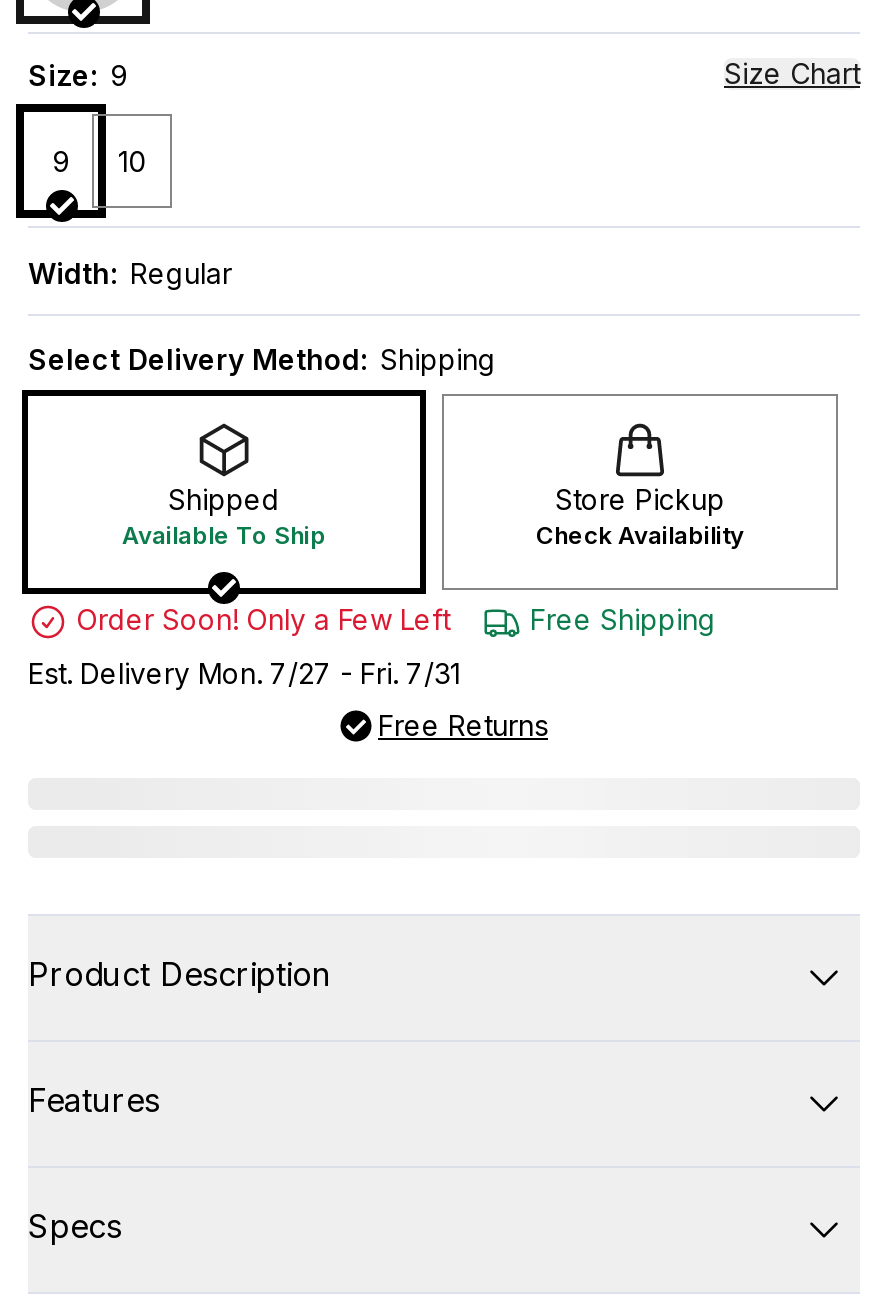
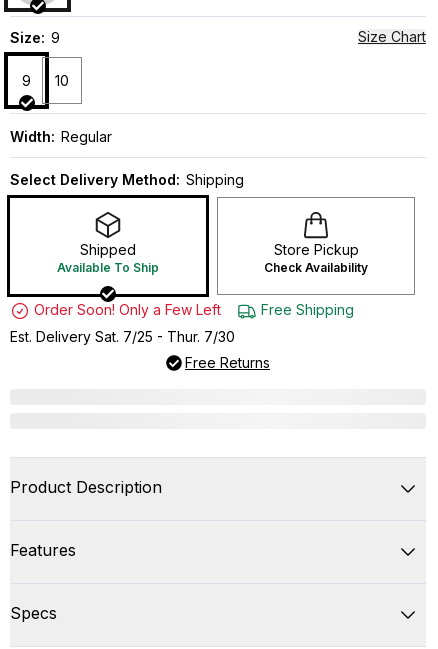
- Est. Delivery Mon. 7/27 - Fri. 7/31
+ Est. Delivery Sat. 7/25 - Thur. 7/30
